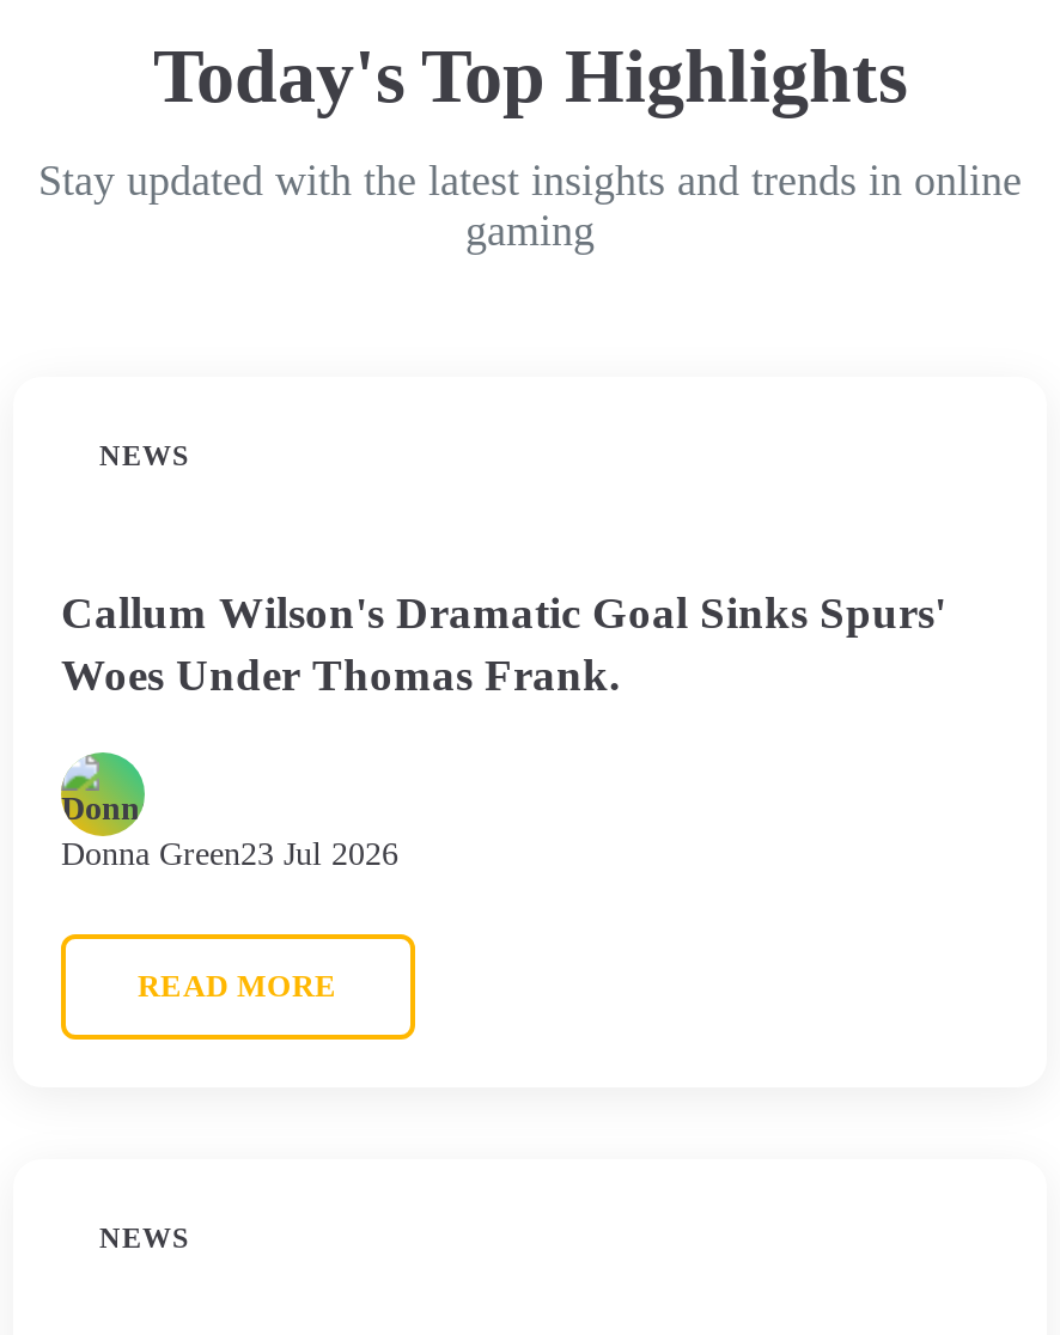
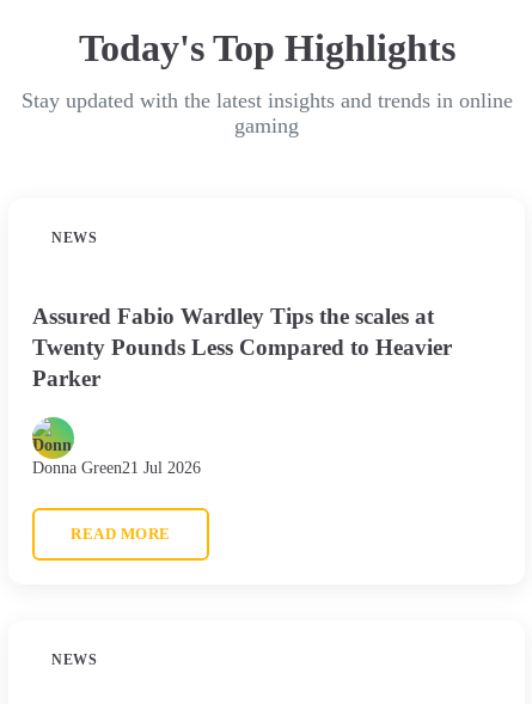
- Callum Wilson's Dramatic Goal Sinks Spurs'
- Woes Under Thomas Frank.
+ Assured Fabio Wardley Tips the scales at
+ Twenty Pounds Less Compared to Heavier
+ Parker

- Donna Green23 Jul 2026
+ Donna Green21 Jul 2026
